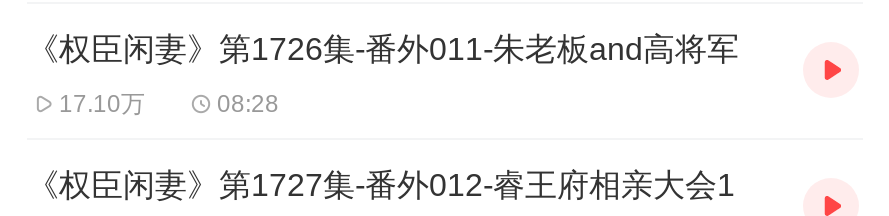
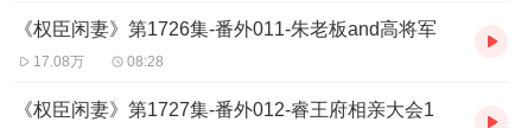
- 17.10万
+ 17.08万
